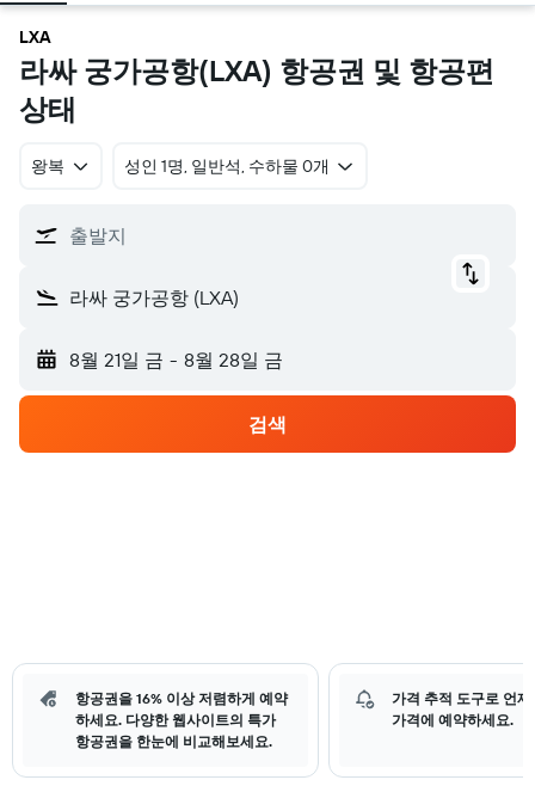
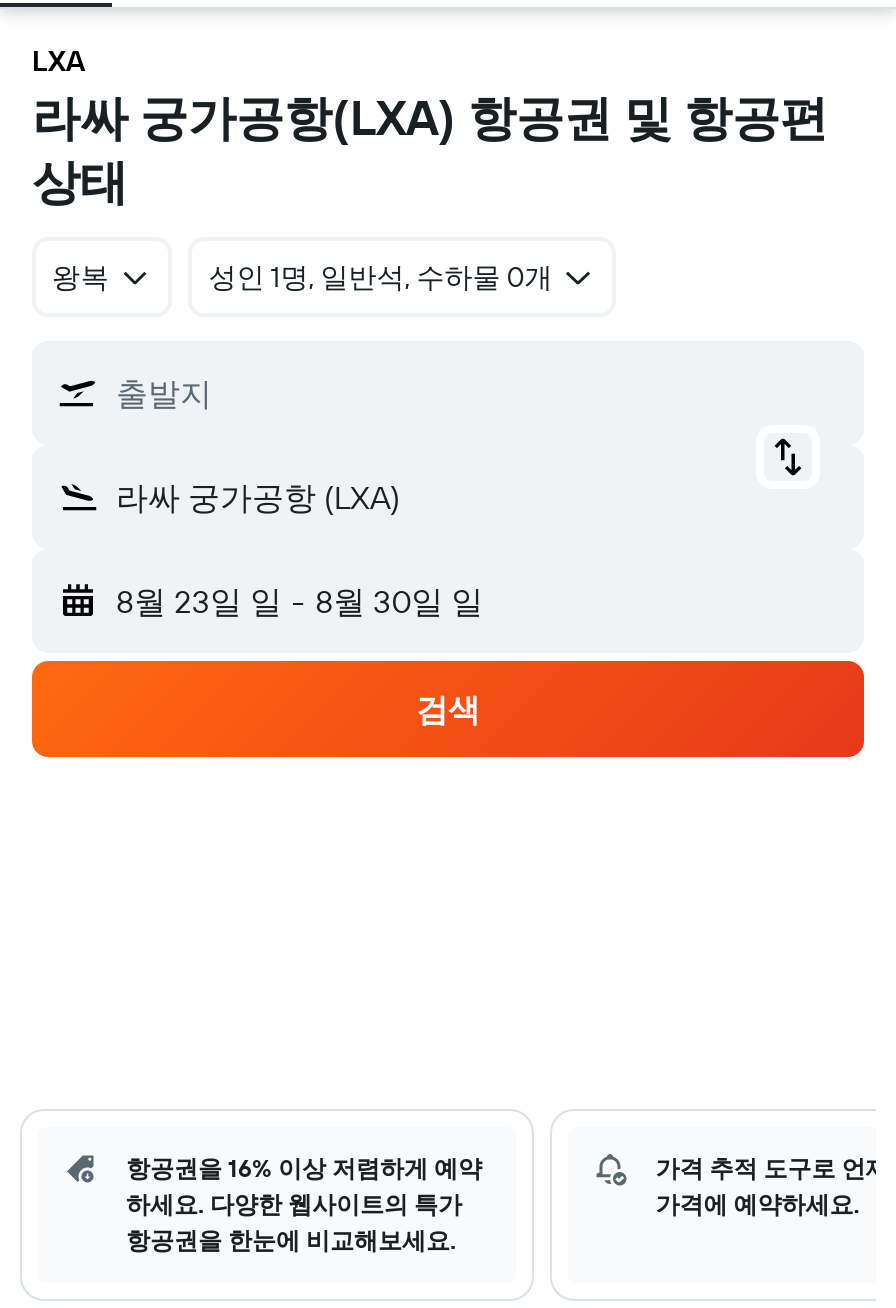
- 8월 21일 금 - 8월 28일 금
+ 8월 23일 일 - 8월 30일 일
